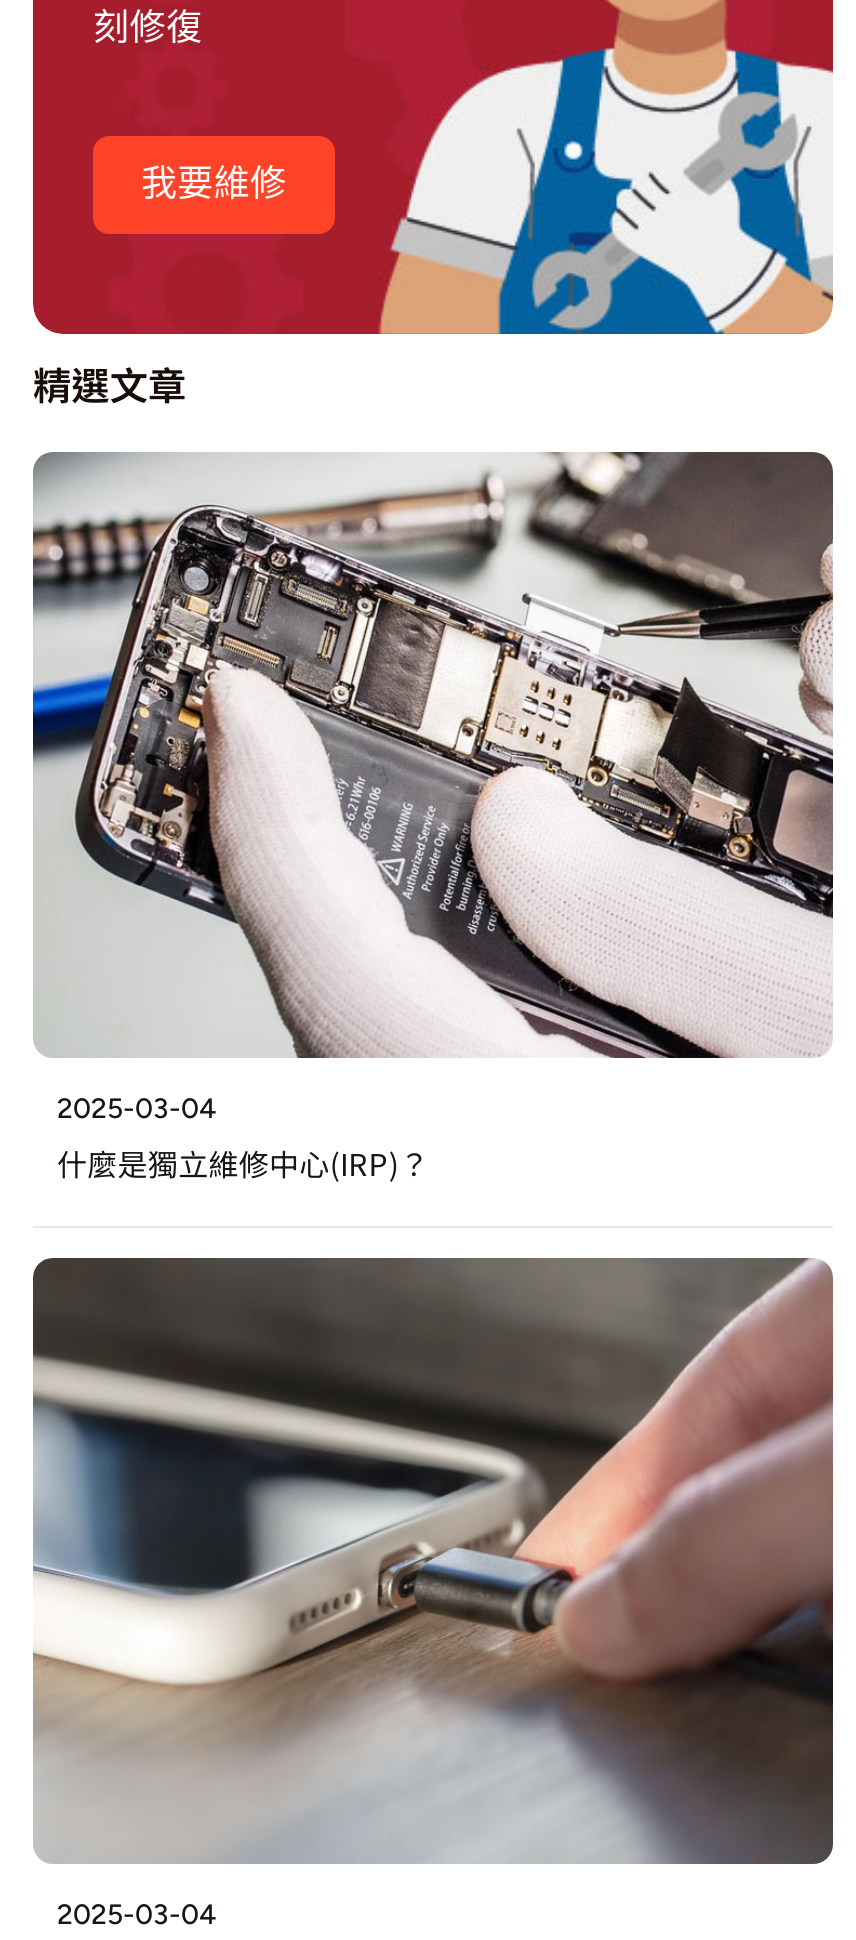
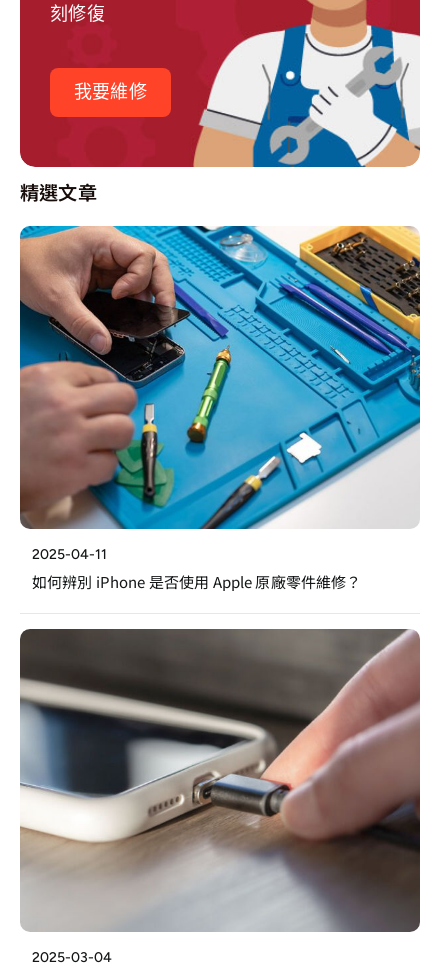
- [image]
- 2025-03-04
- 什麼是獨立維修中心(IRP)？
+ [image]
+ 2025-04-11
+ 如何辨別 iPhone 是否使用 Apple 原廠零件維修？
